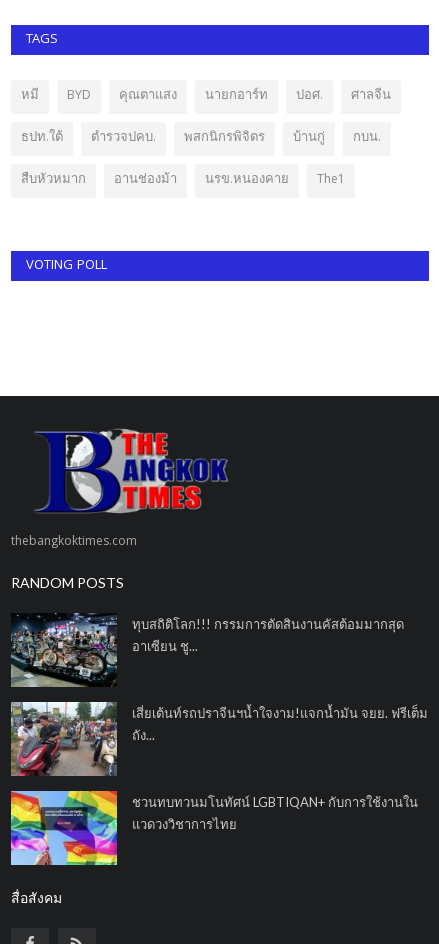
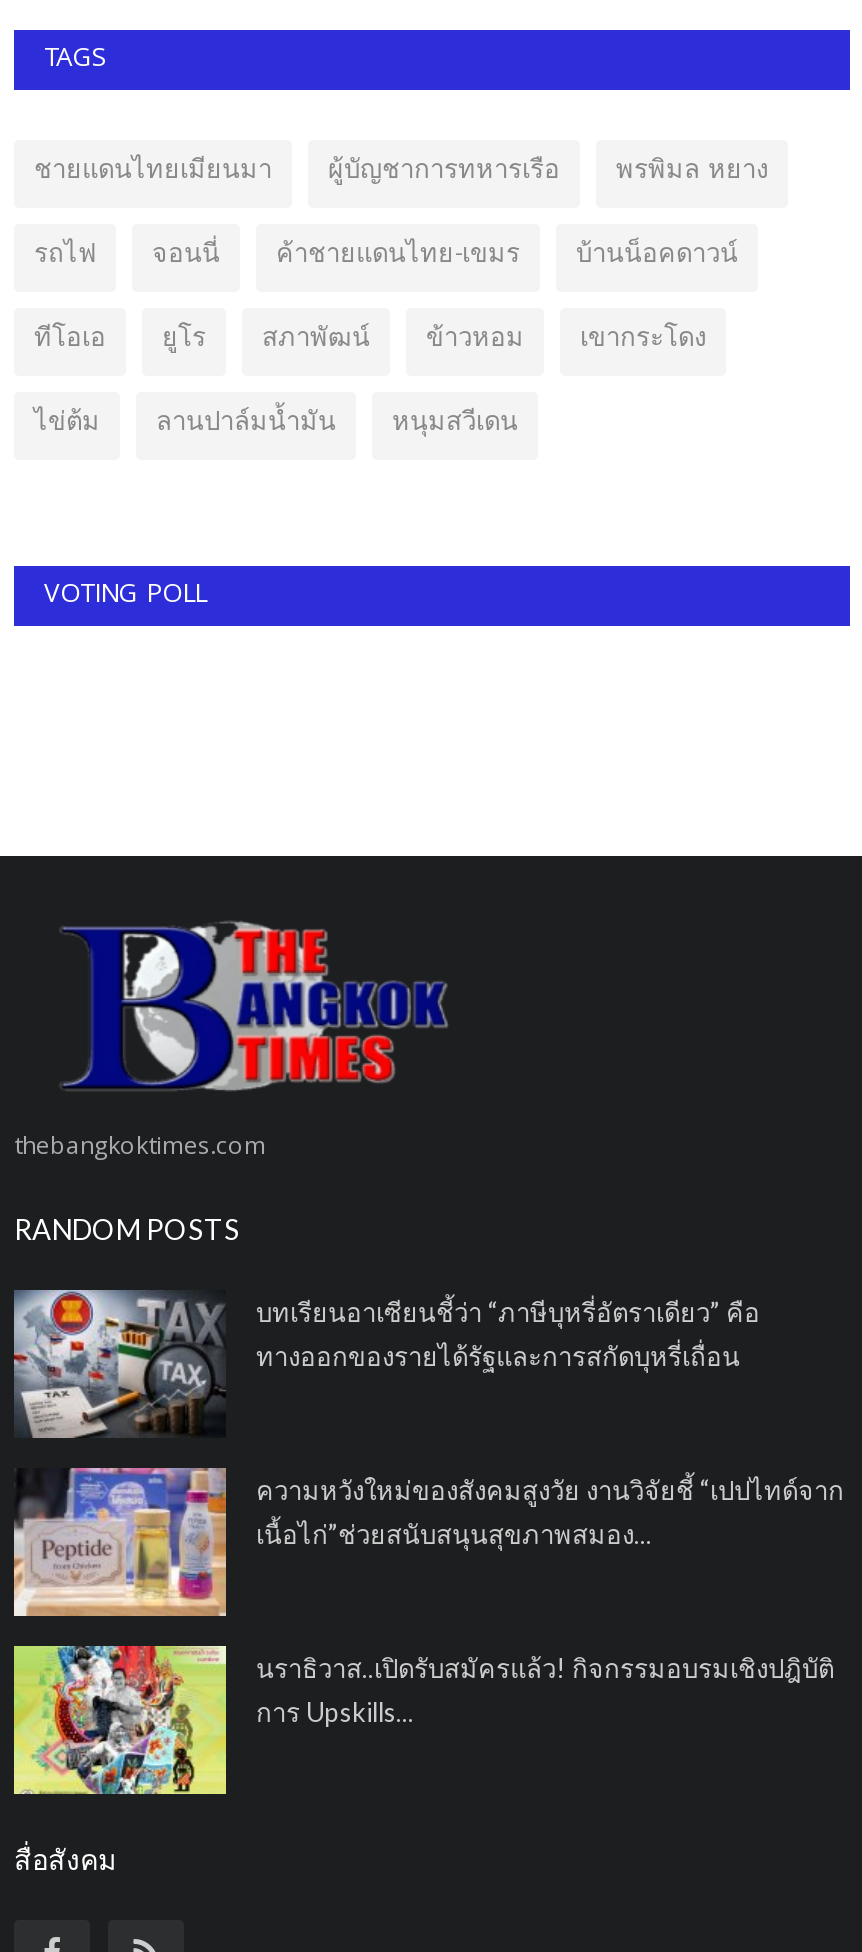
- หมี
- BYD
- คุณตาแสง
- นายกอาร์ท
- ปอศ.
- ศาลจีน
- ธปท.ใต้
- ตำรวจปคบ.
- พสกนิกรพิจิตร
- บ้านกู่
- กบน.
- สืบหัวหมาก
- อานช่องม้า
- นรข.หนองคาย
- The1
+ ชายแดนไทยเมียนมา
+ ผู้บัญชาการทหารเรือ
+ พรพิมล หยาง
+ รถไฟ
+ จอนนี่
+ ค้าชายแดนไทย-เขมร
+ บ้านน็อคดาวน์
+ ทีโอเอ
+ ยูโร
+ สภาพัฒน์
+ ข้าวหอม
+ เขากระโดง
+ ไข่ต้ม
+ ลานปาล์มน้ำมัน
+ หนุมสวีเดน

- [image]
- ทุบสถิติโลก!!! กรรมการตัดสินงานคัสต้อมมากสุด
- อาเซียน ชู...
+ [image]
+ บทเรียนอาเซียนชี้ว่า “ภาษีบุหรี่อัตราเดียว” คือ
+ ทางออกของรายได้รัฐและการสกัดบุหรี่เถื่อน

- [image]
- เสี่ยเต้นท์รถปราจีนฯน้ำใจงาม!แจกน้ำมัน จยย. ฟรีเต็ม
- ถัง...
+ [image]
+ ความหวังใหม่ของสังคมสูงวัย งานวิจัยชี้ “เปปไทด์จาก
+ เนื้อไก่”ช่วยสนับสนุนสุขภาพสมอง...

- [image]
- ชวนทบทวนมโนทัศน์ LGBTIQAN+ กับการใช้งานใน
- แวดวงวิชาการไทย
+ [image]
+ นราธิวาส..เปิดรับสมัครแล้ว! กิจกรรมอบรมเชิงปฎิบัติ
+ การ Upskills...
